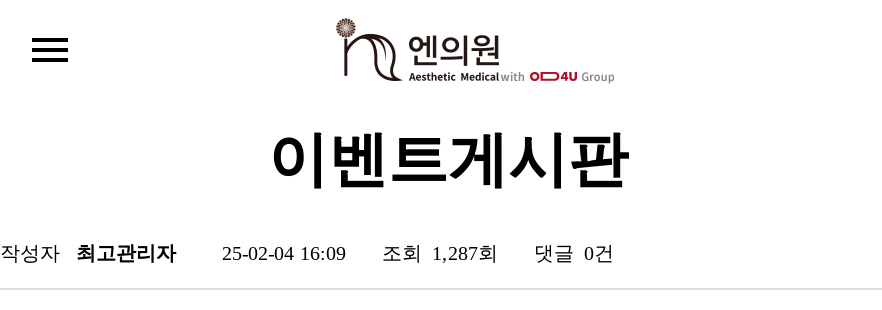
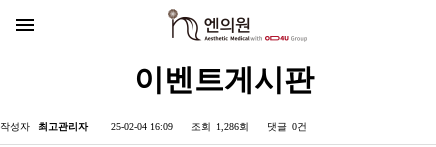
- 25-02-04 16:09 조회 1,287회 댓글 0건
+ 25-02-04 16:09 조회 1,286회 댓글 0건
